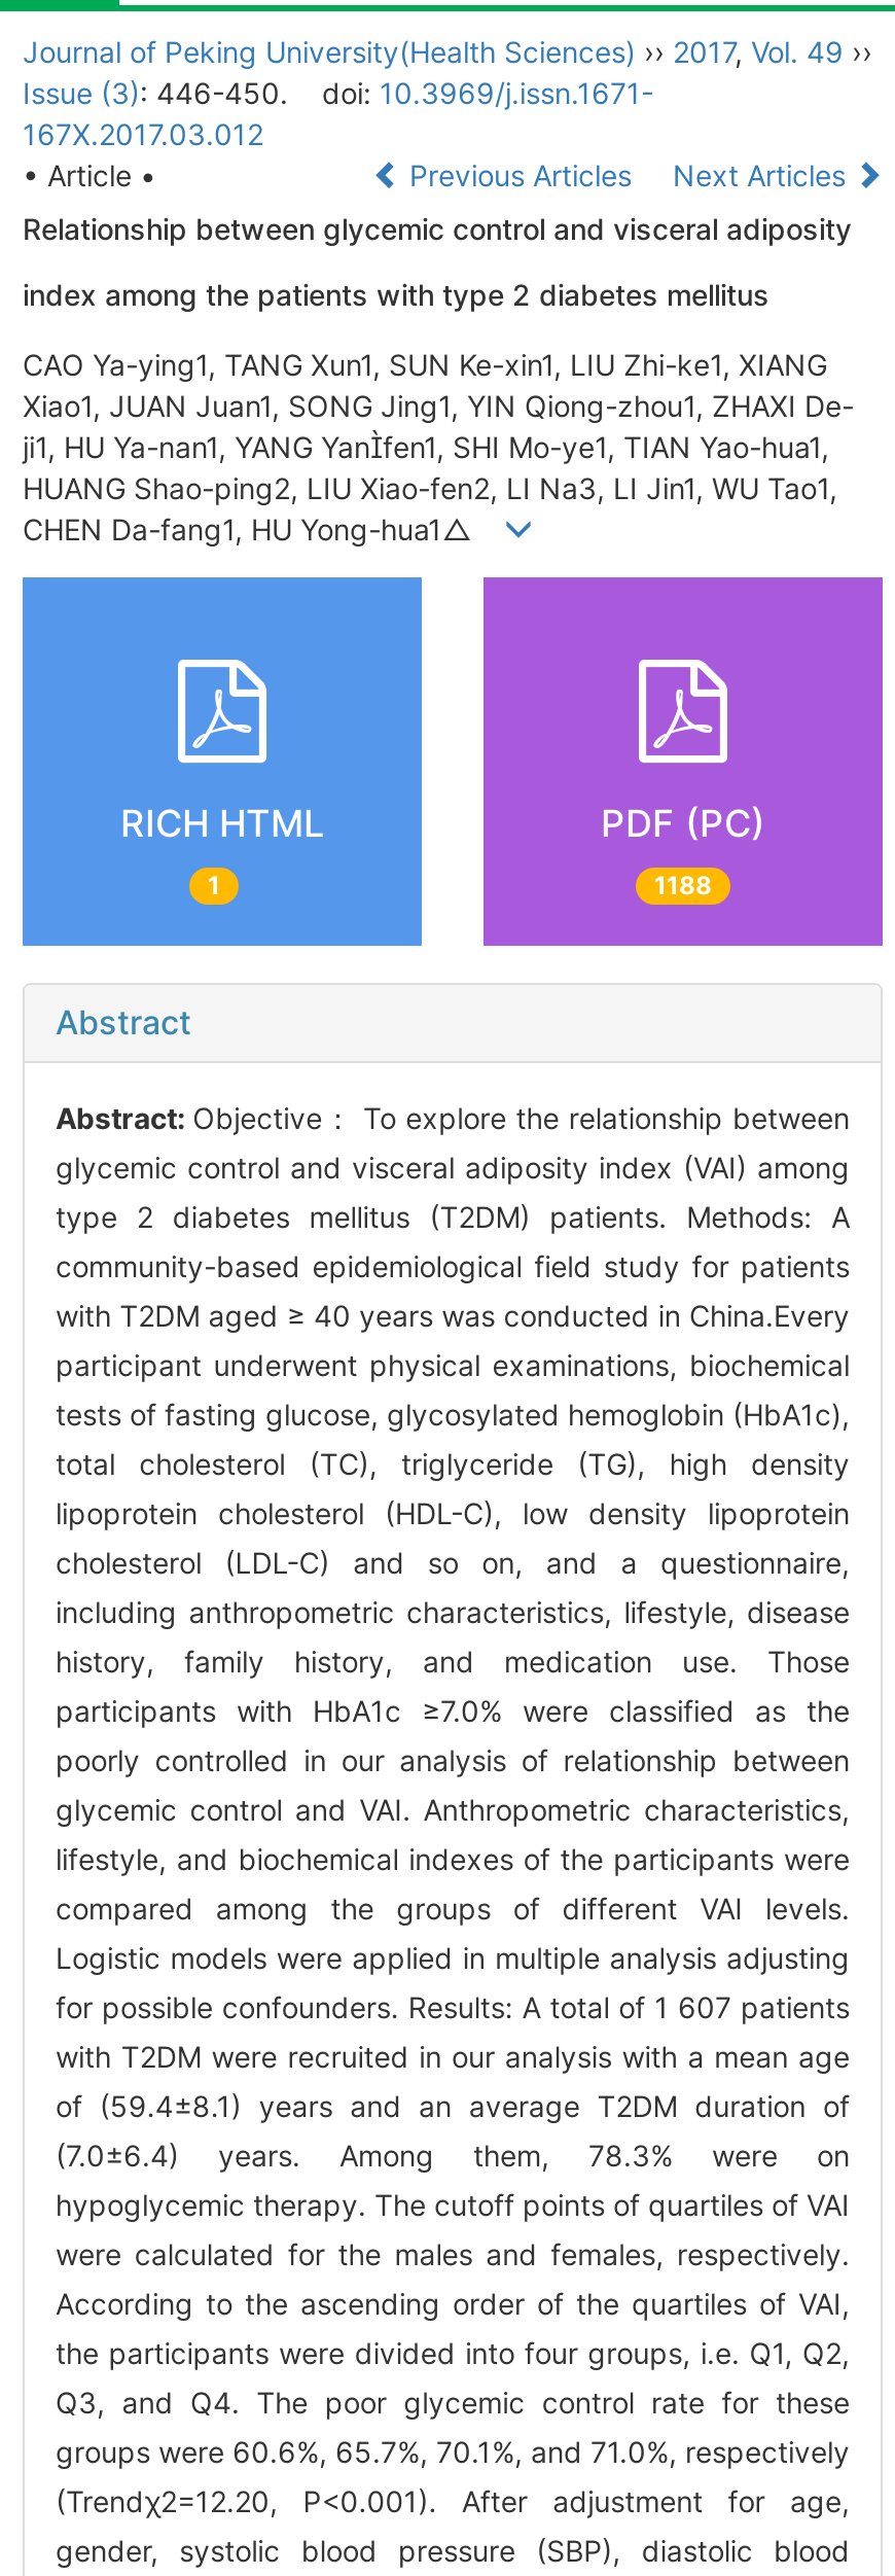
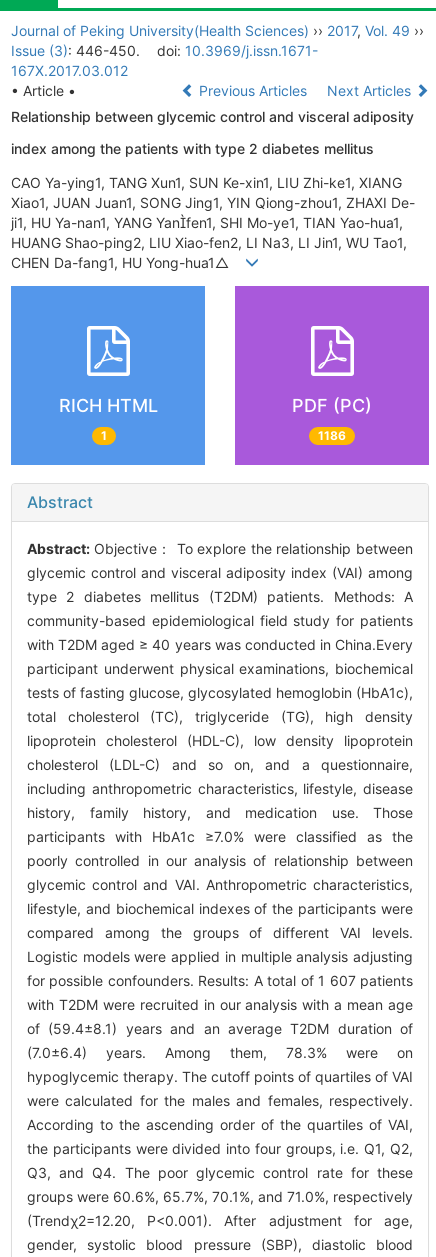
- 1188
+ 1186
